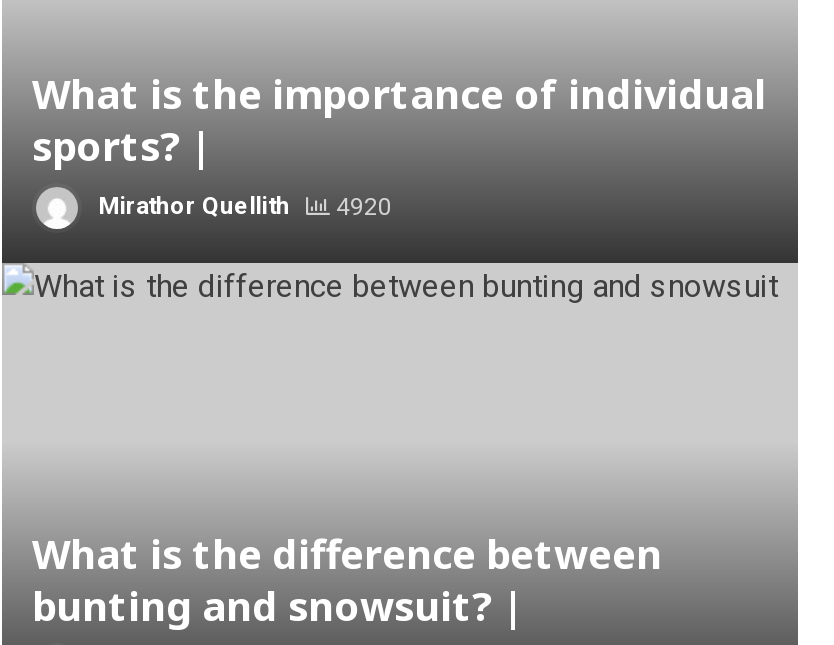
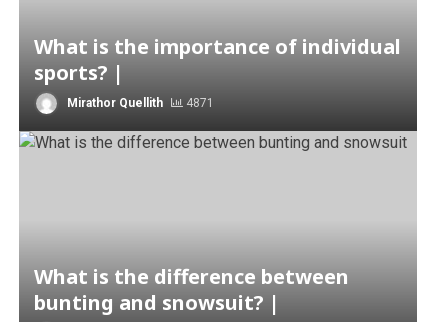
- Mirathor Quellith 4920
+ Mirathor Quellith 4871
